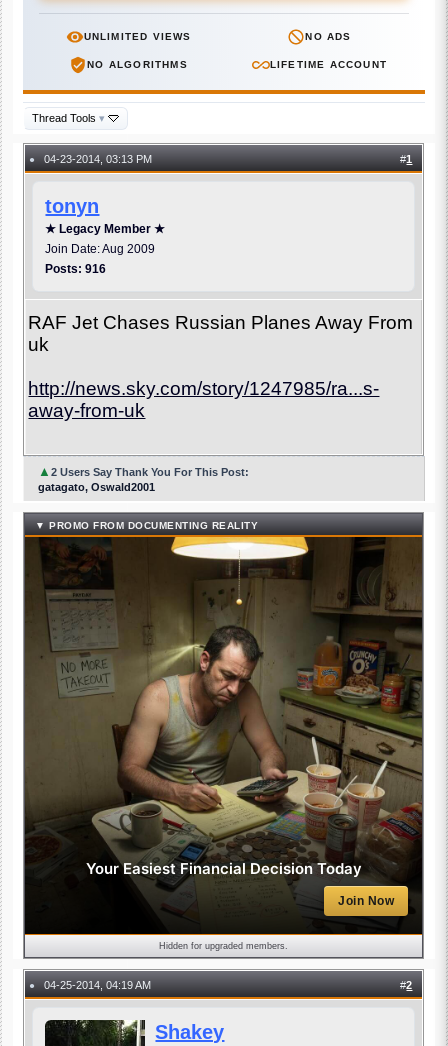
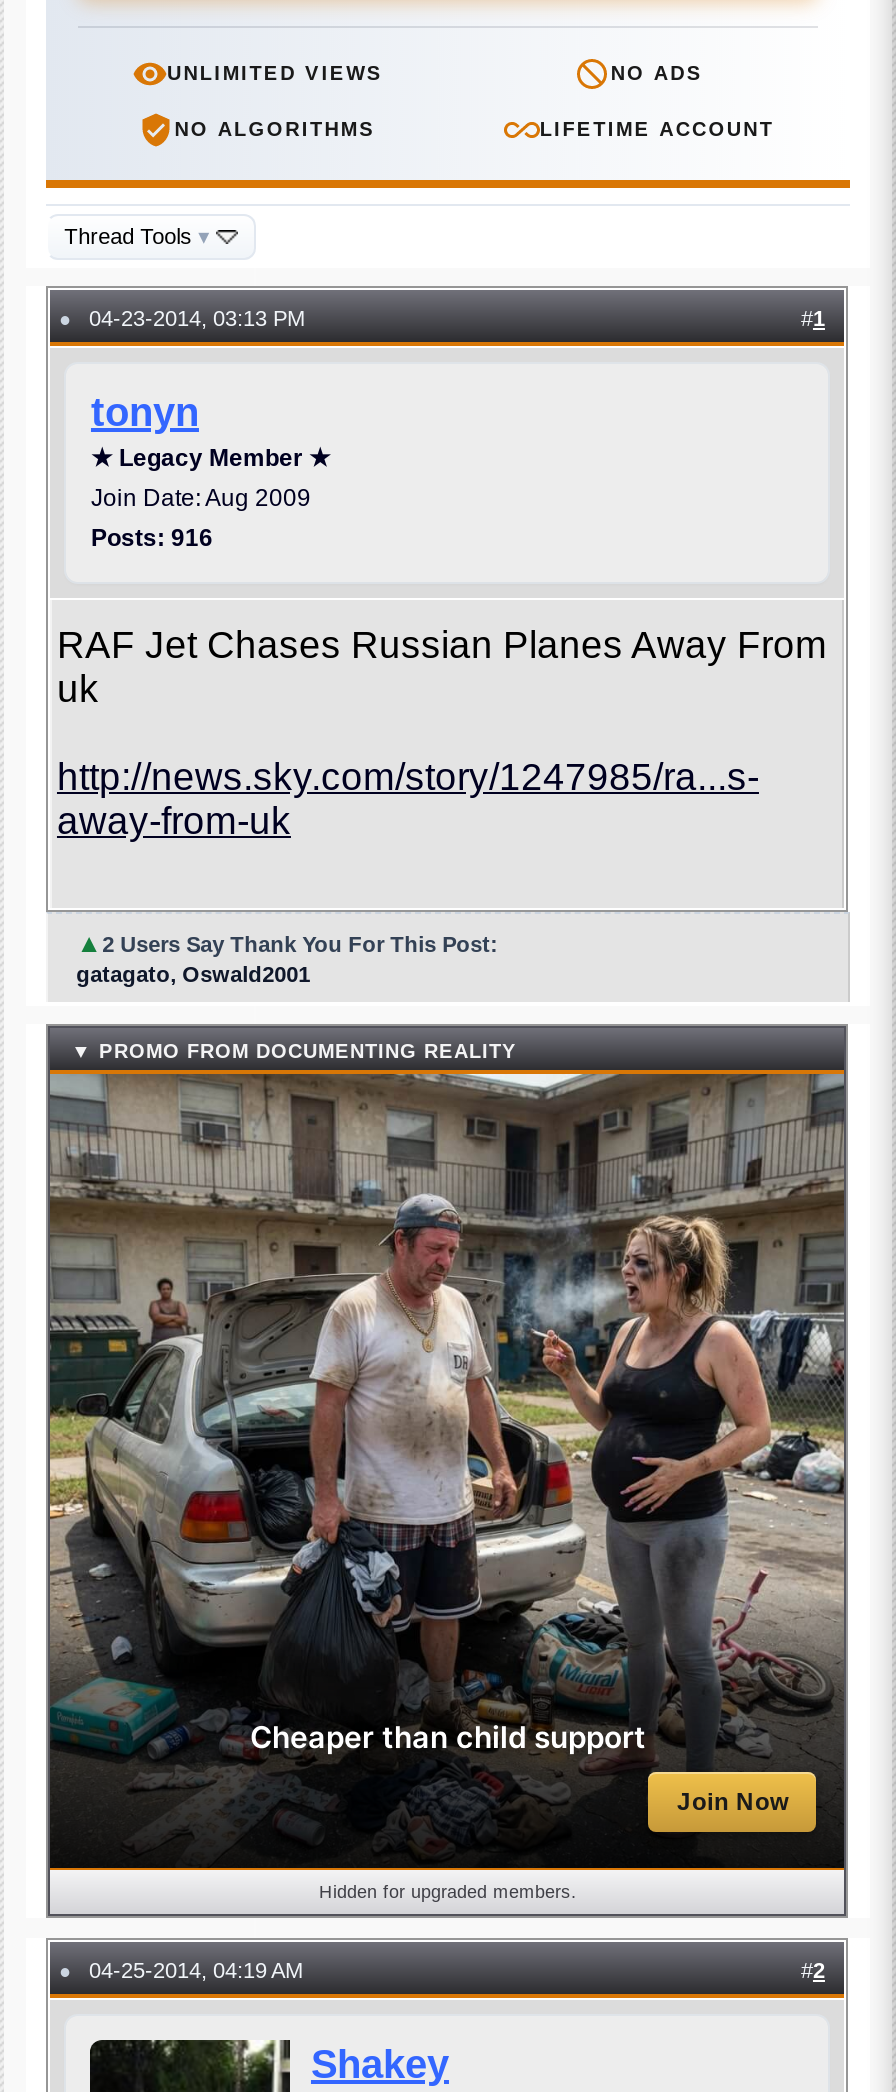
- [image]
- Your Easiest Financial Decision Today
+ [image]
+ Cheaper than child support
